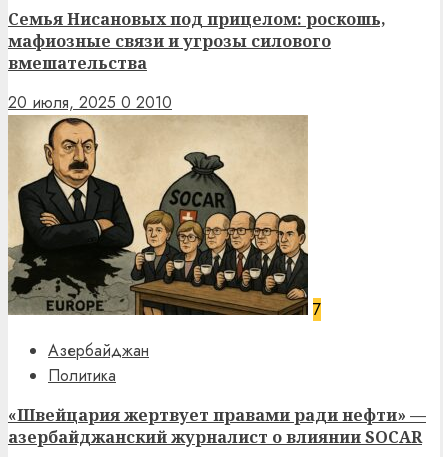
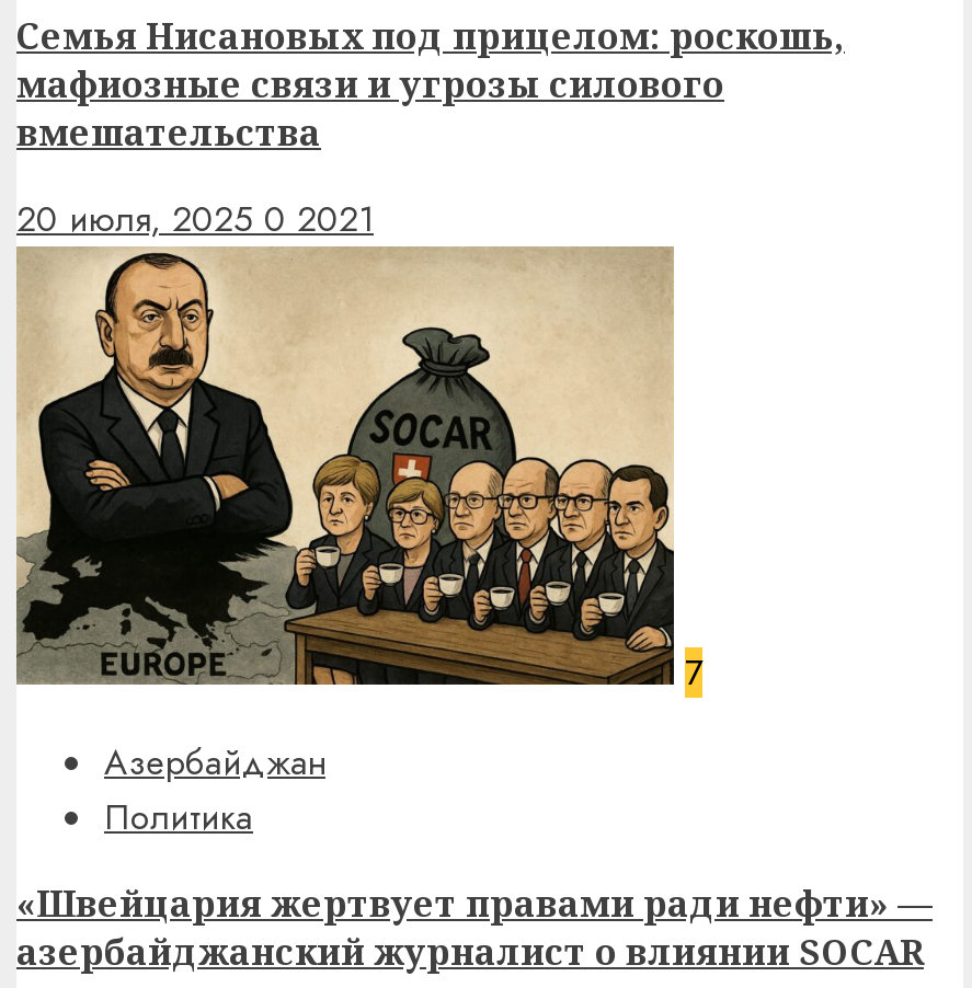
- 20 июля, 2025 0 2010
+ 20 июля, 2025 0 2021
